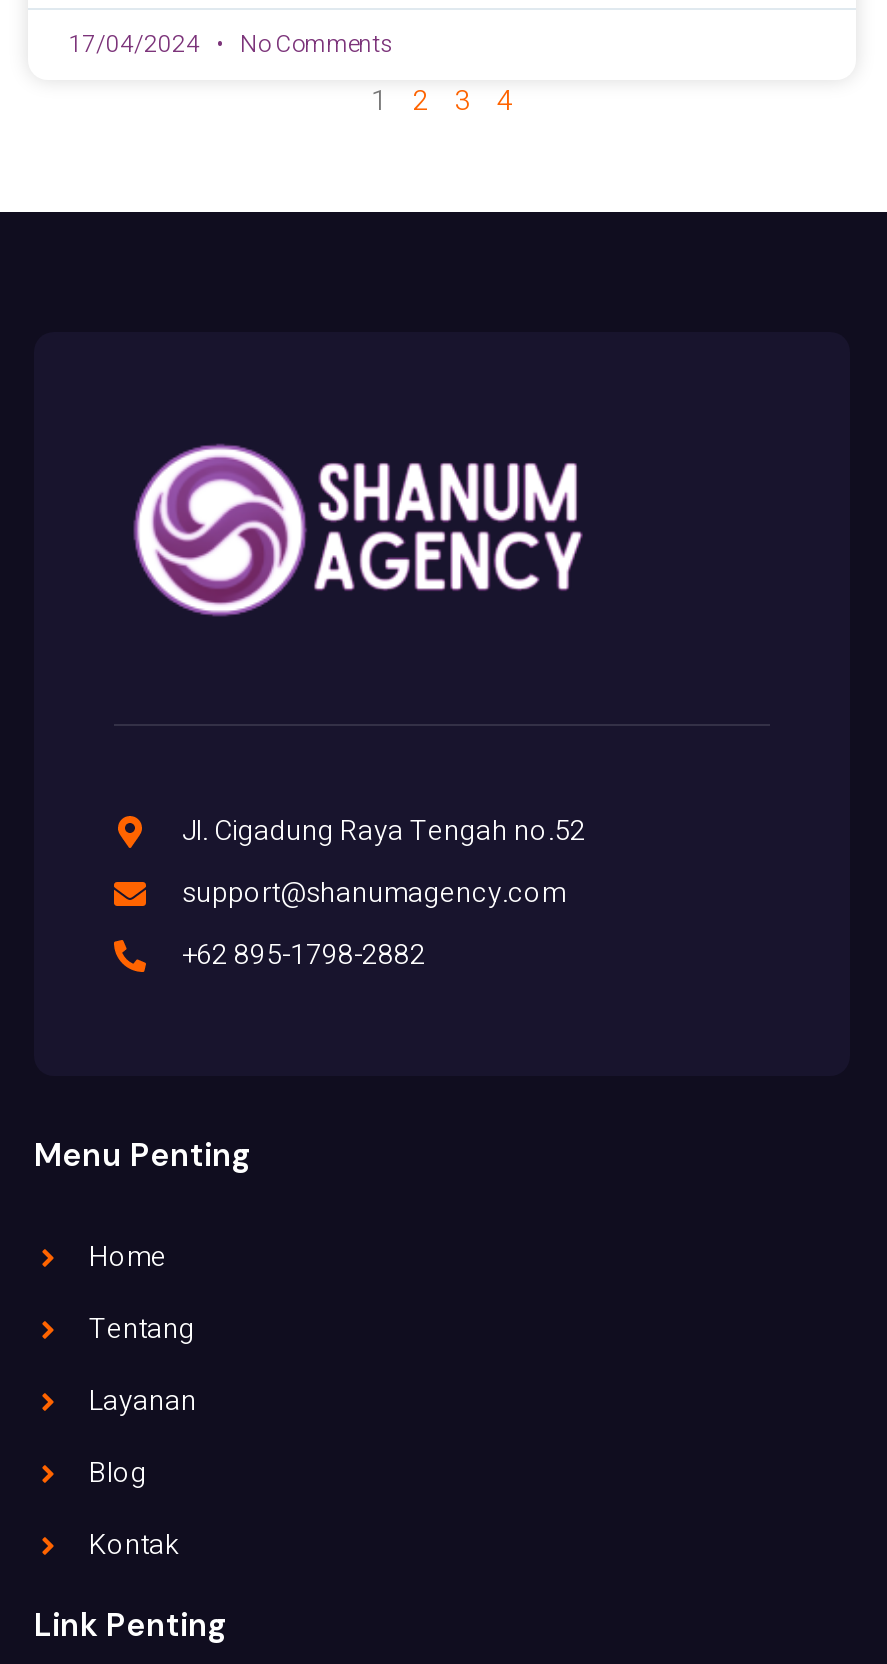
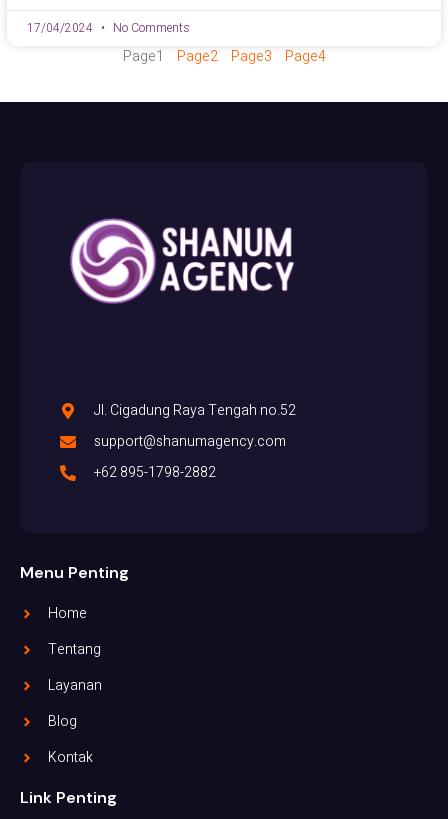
- 1
- 2
- 3
- 4
+ Page1
+ Page2
+ Page3
+ Page4
